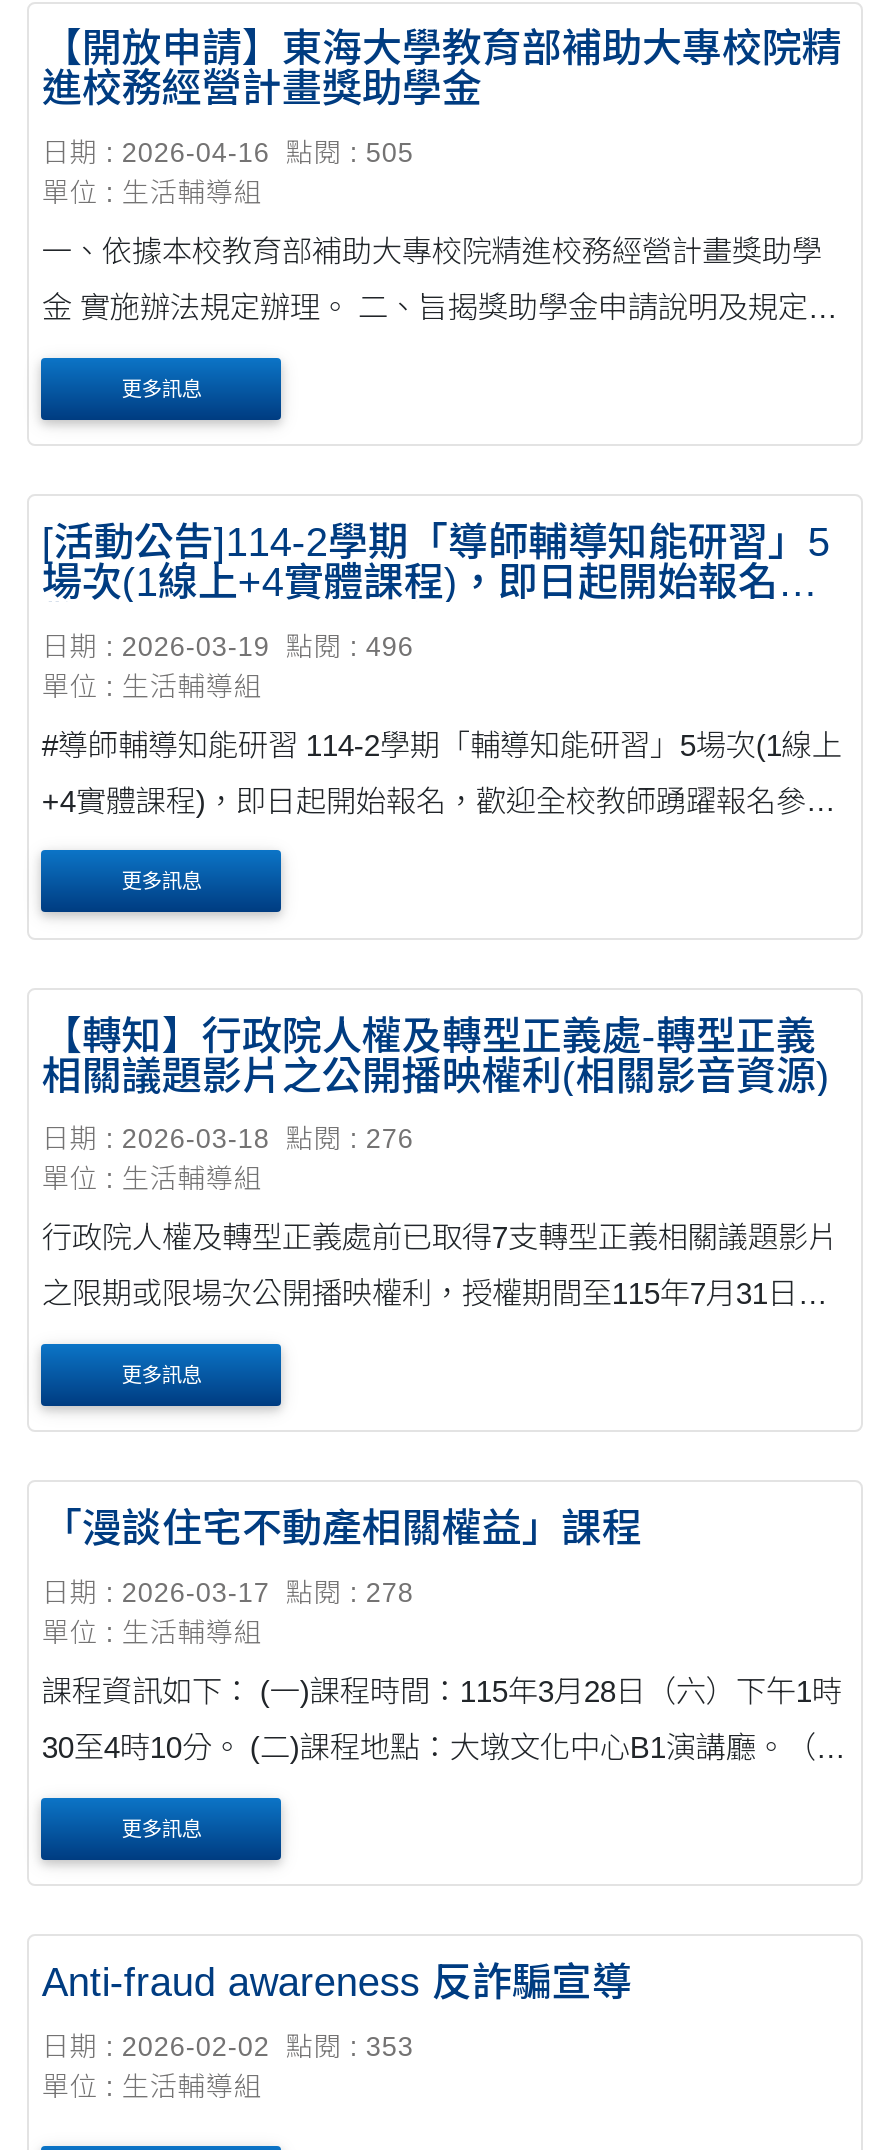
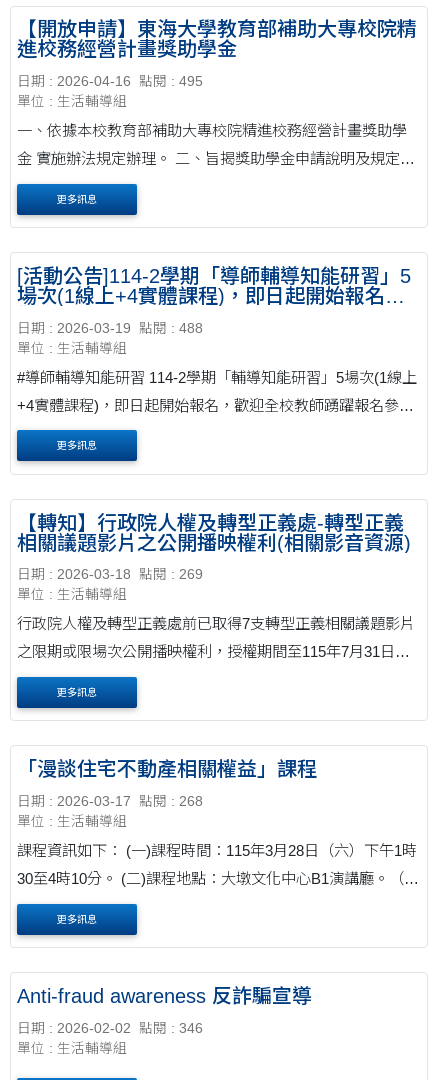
- 日期 : 2026-04-16 點閱 : 505
+ 日期 : 2026-04-16 點閱 : 495

- 日期 : 2026-03-19 點閱 : 496
+ 日期 : 2026-03-19 點閱 : 488

- 日期 : 2026-03-18 點閱 : 276
+ 日期 : 2026-03-18 點閱 : 269

- 日期 : 2026-03-17 點閱 : 278
+ 日期 : 2026-03-17 點閱 : 268

- 日期 : 2026-02-02 點閱 : 353
+ 日期 : 2026-02-02 點閱 : 346
